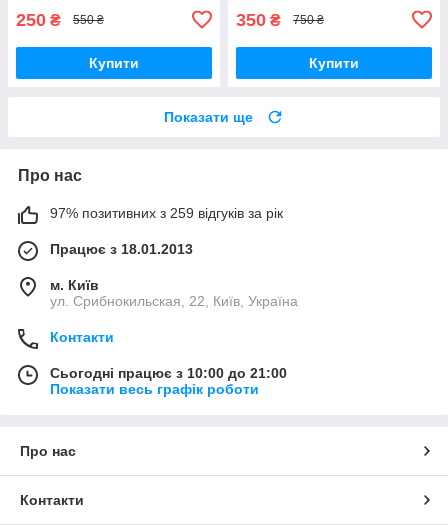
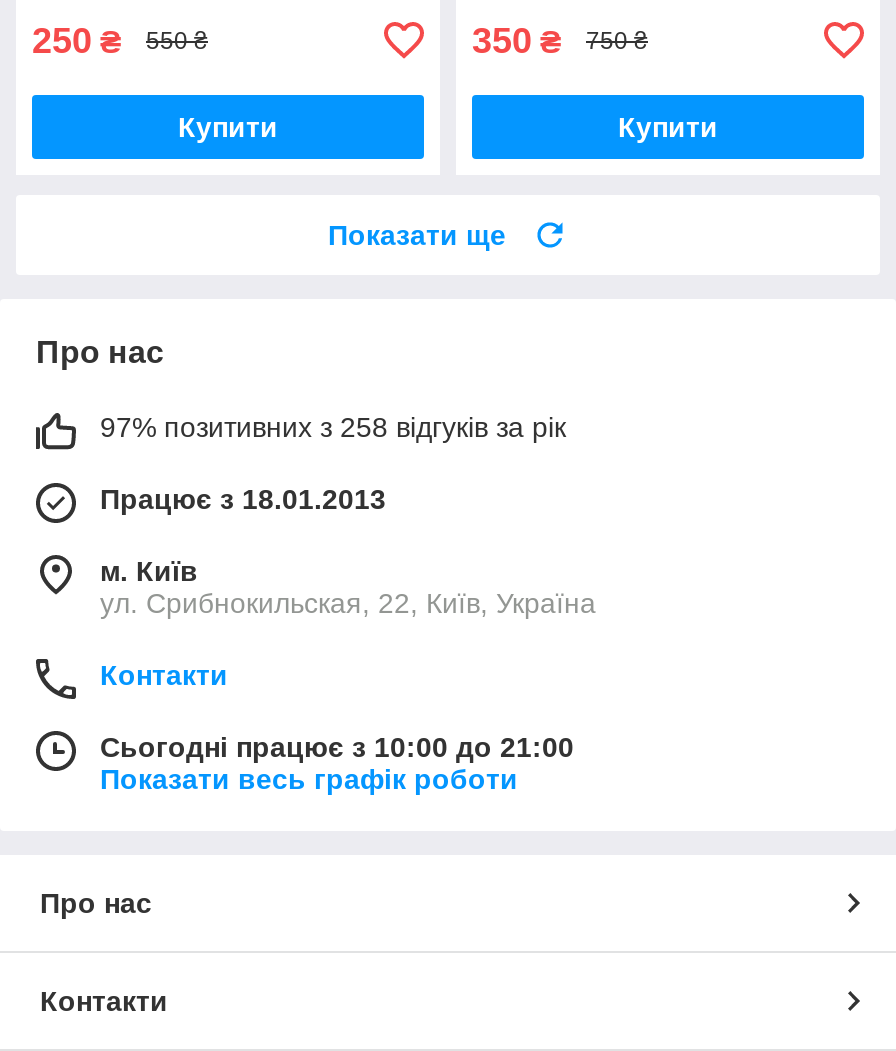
- 97% позитивних з 259 відгуків за рік
+ 97% позитивних з 258 відгуків за рік
